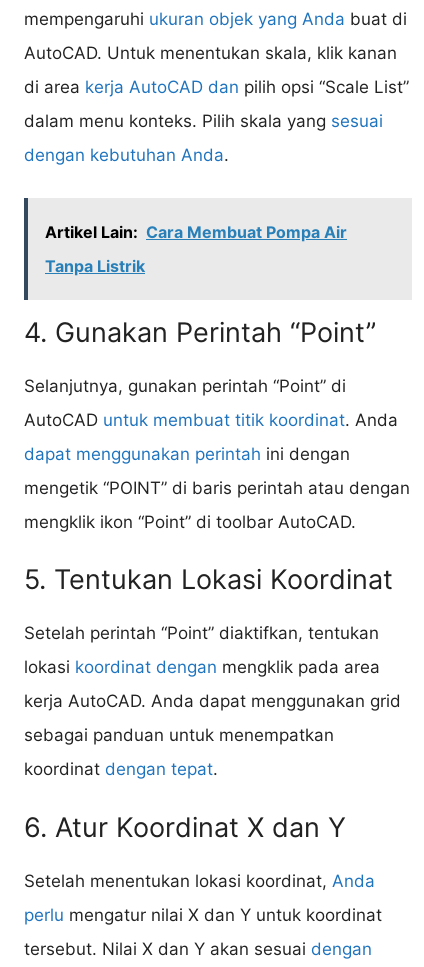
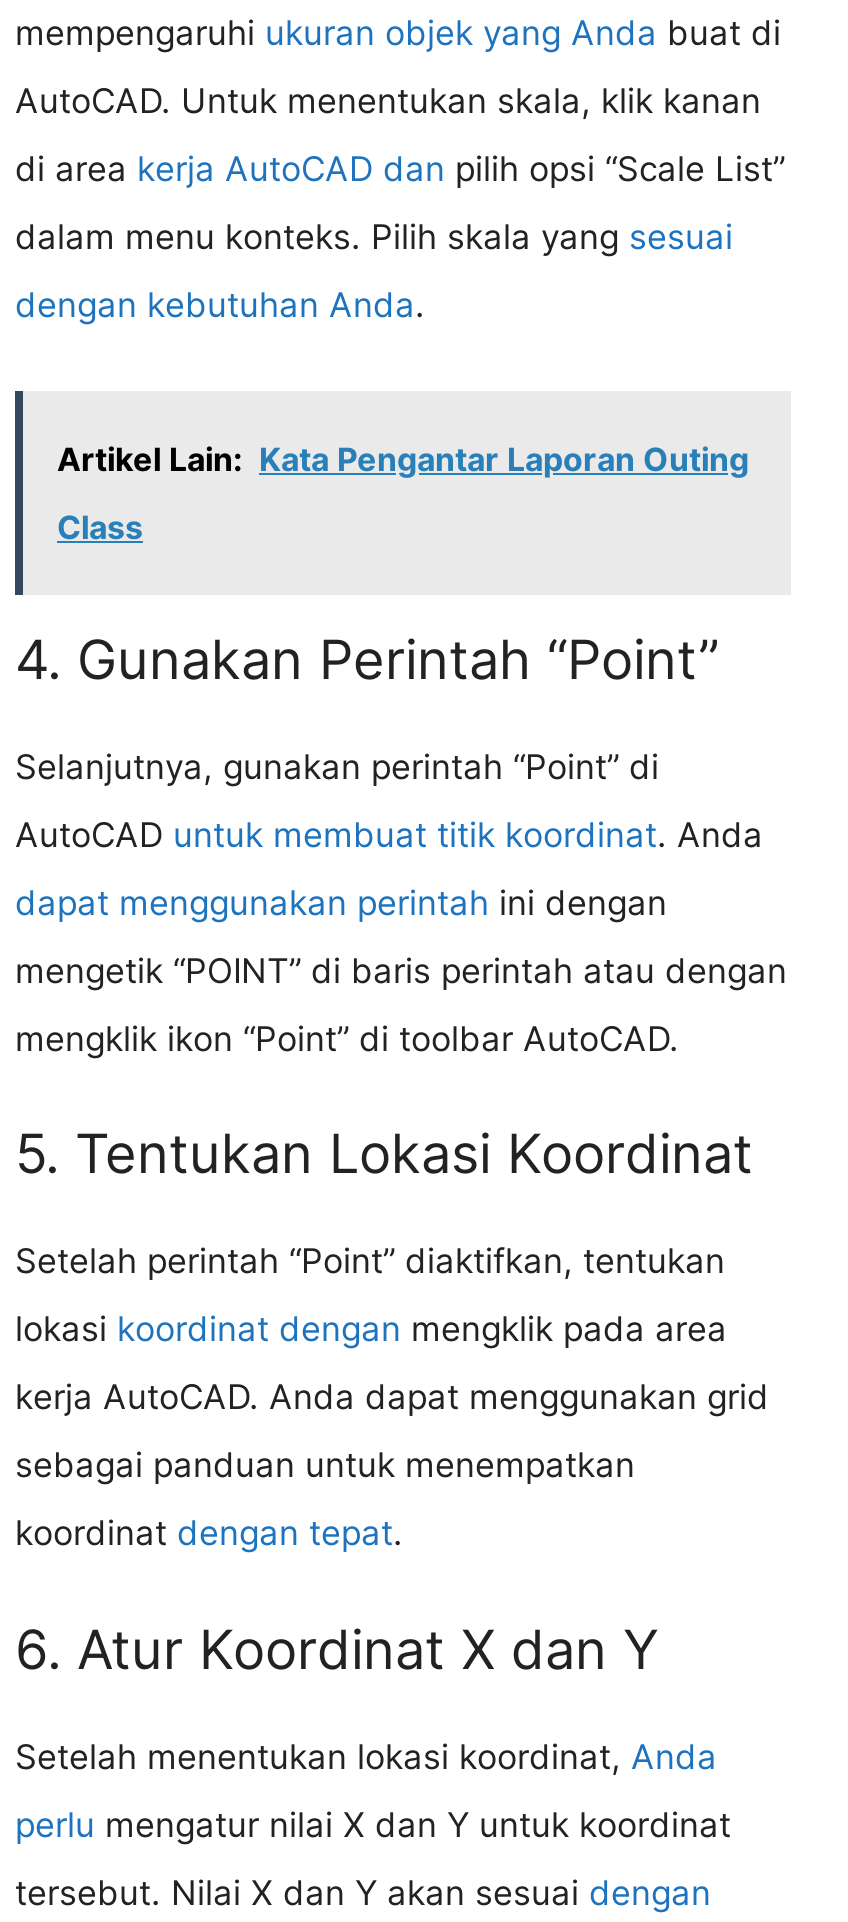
- Artikel Lain: Cara Membuat Pompa Air
+ Artikel Lain: Kata Pengantar Laporan Outing

- Tanpa Listrik
+ Class
